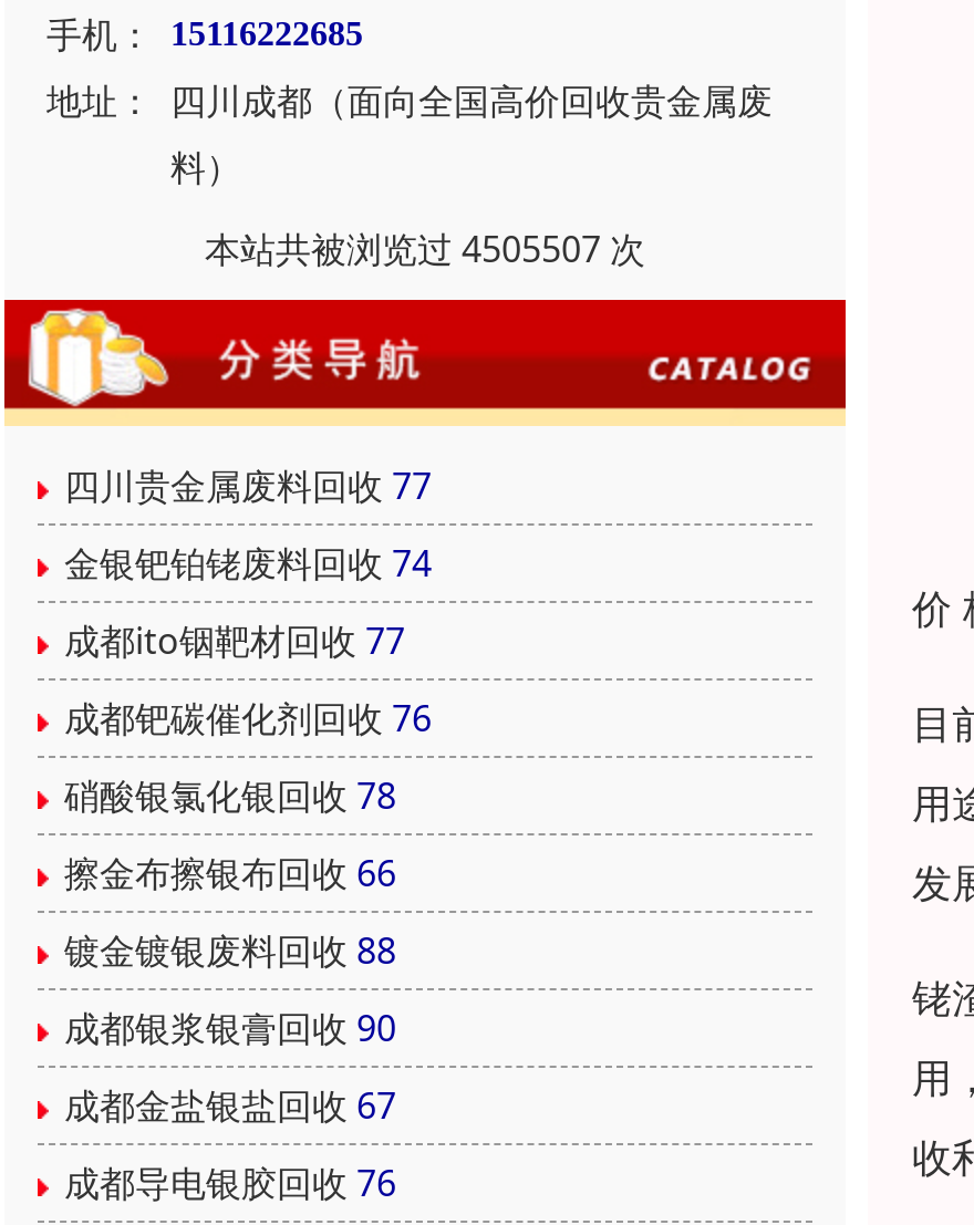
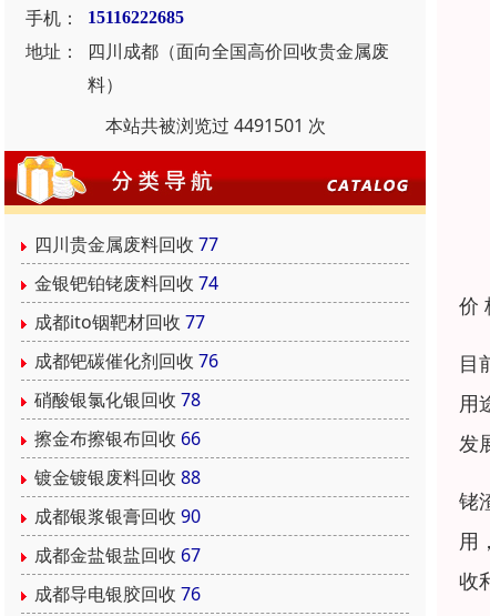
- 本站共被浏览过 4505507 次
+ 本站共被浏览过 4491501 次
